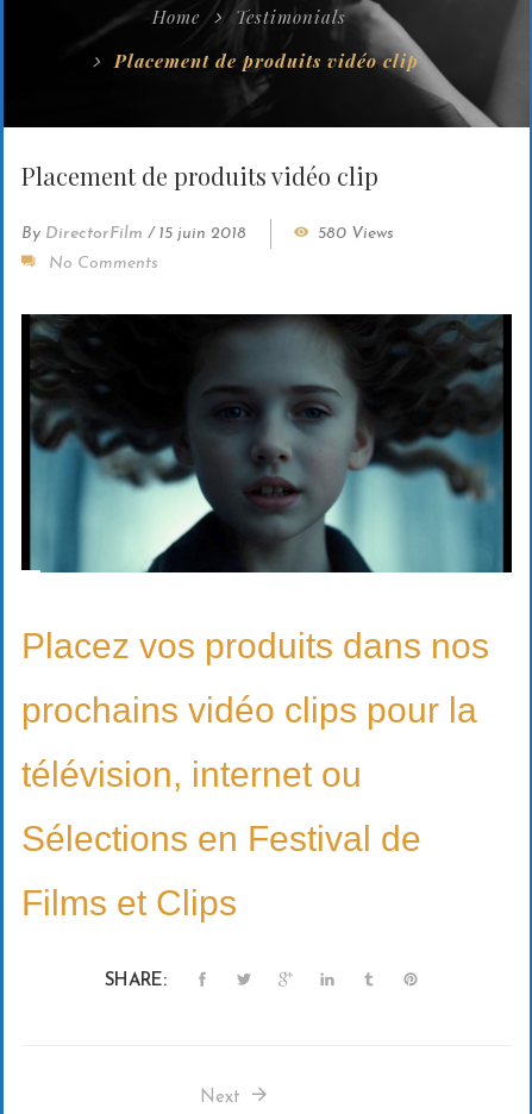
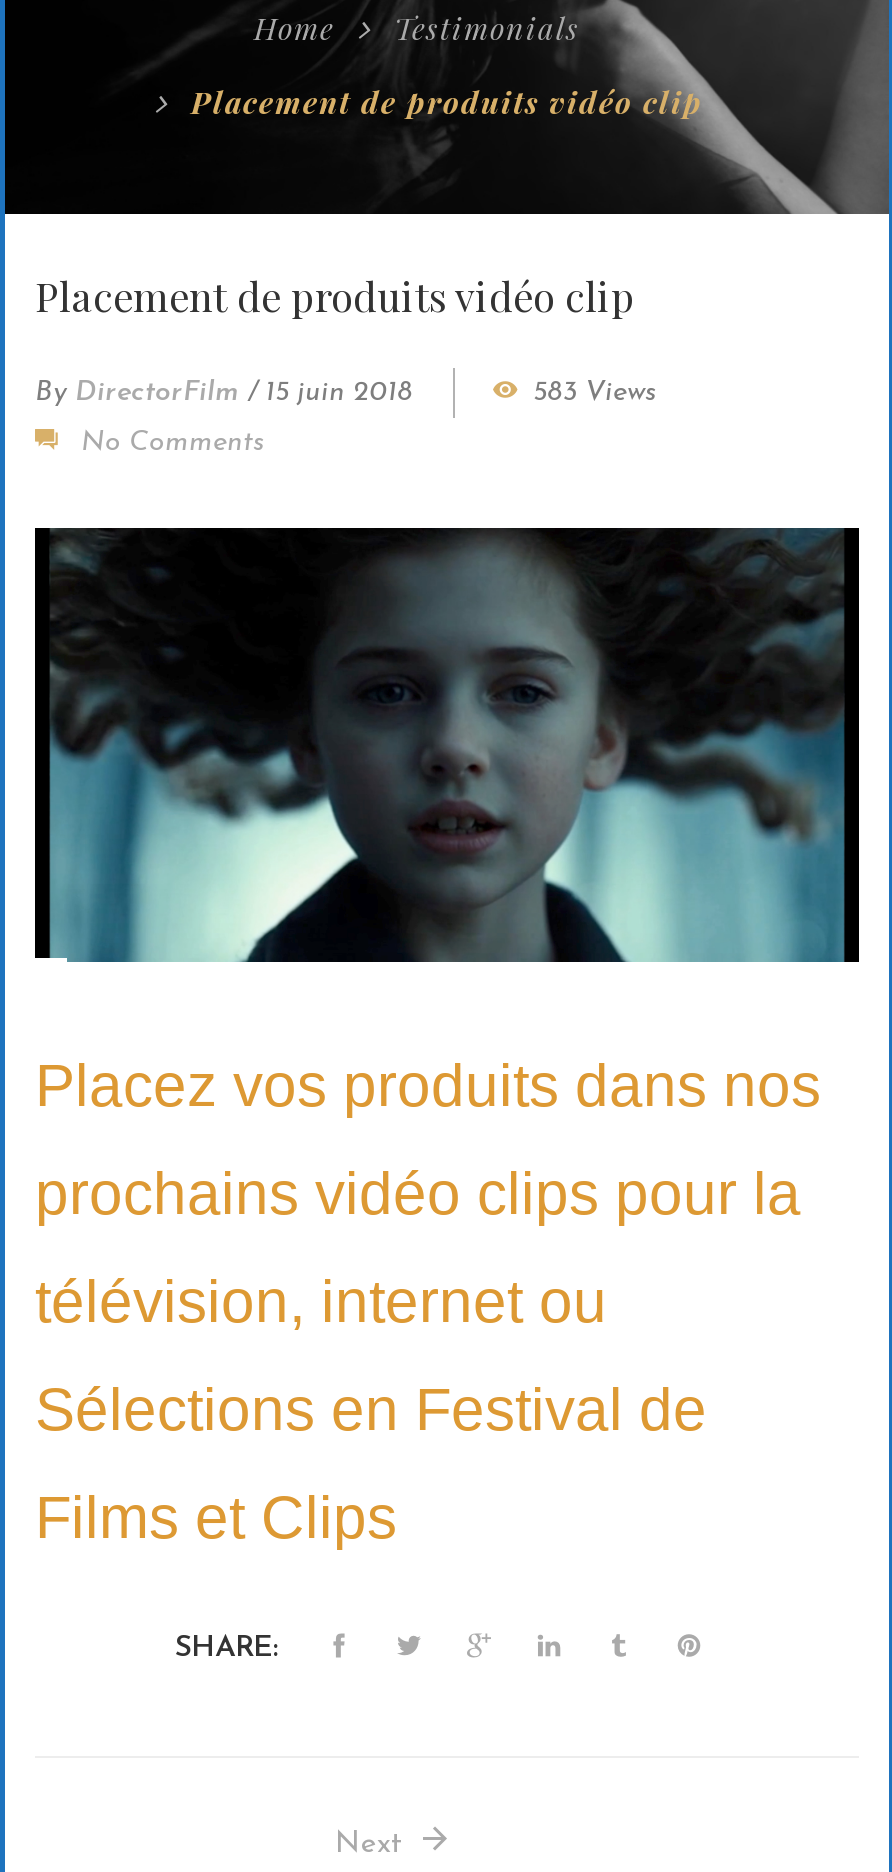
- 580 Views
+ 583 Views
